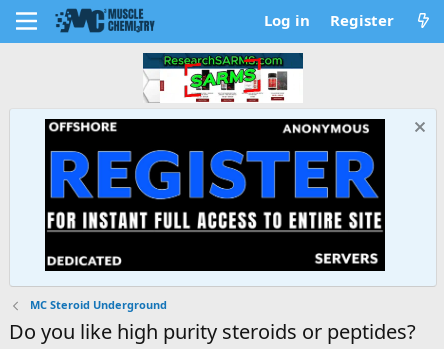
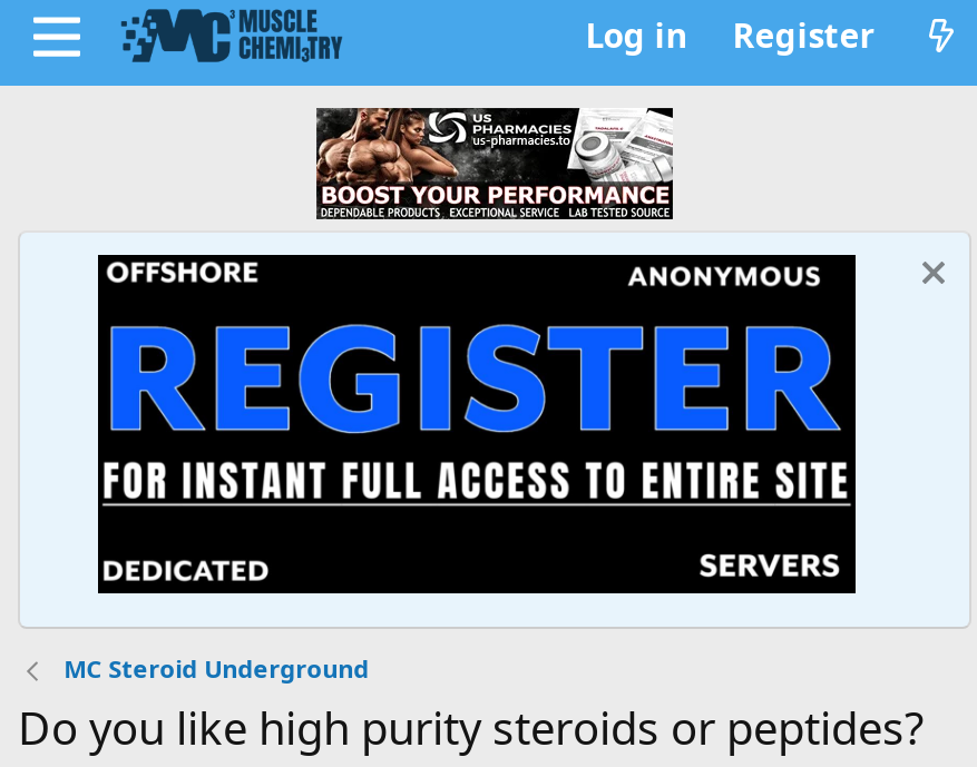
- [image]
+ [image]
